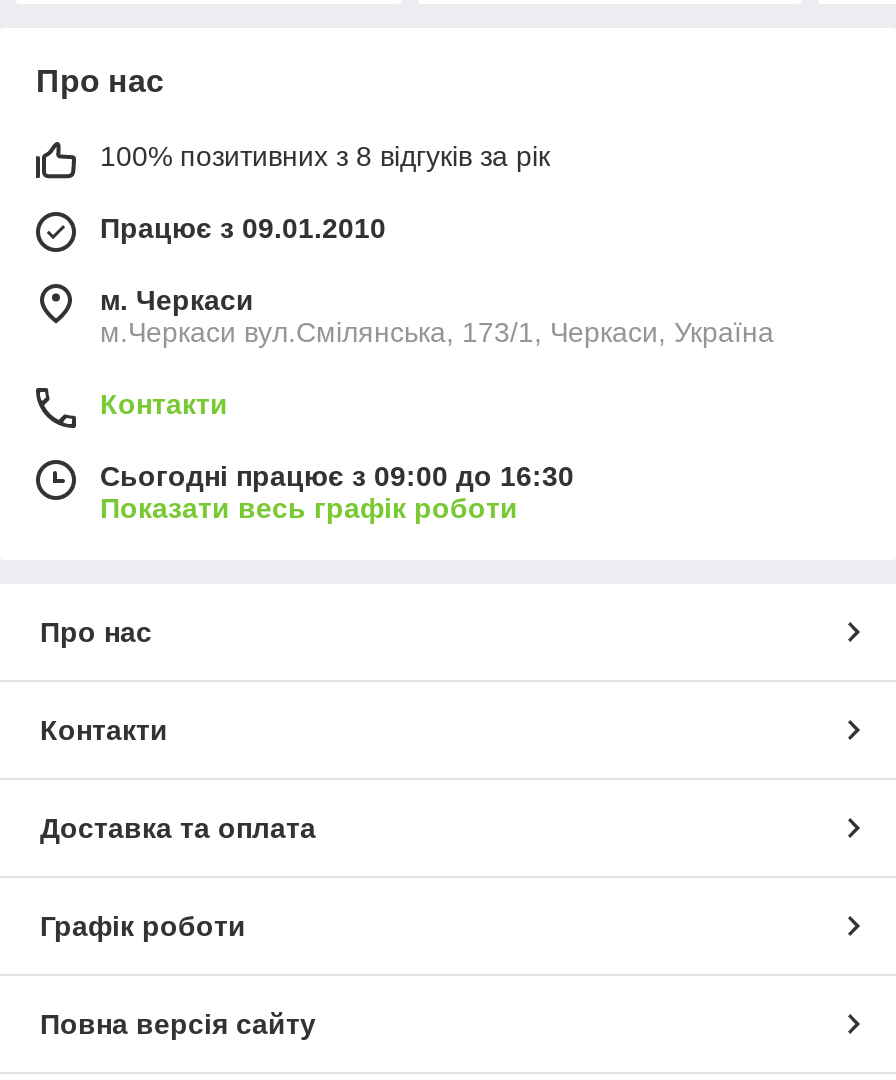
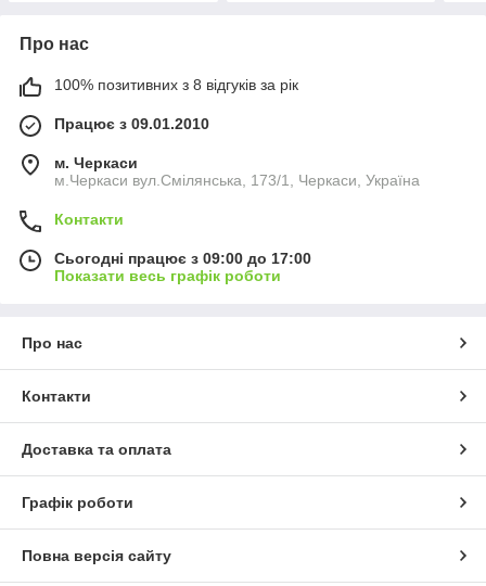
- Сьогодні працює з 09:00 до 16:30
+ Сьогодні працює з 09:00 до 17:00
